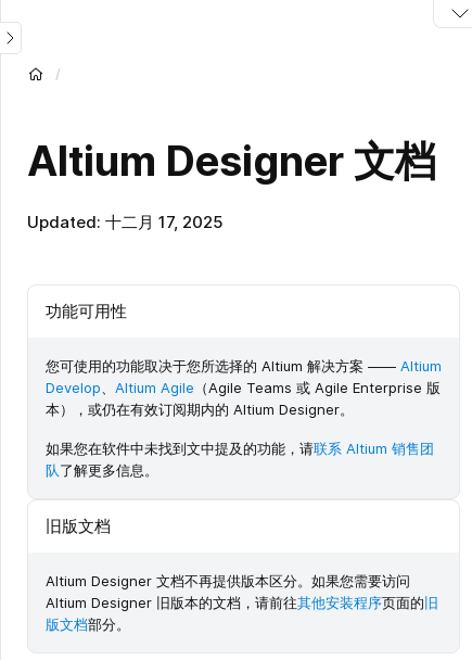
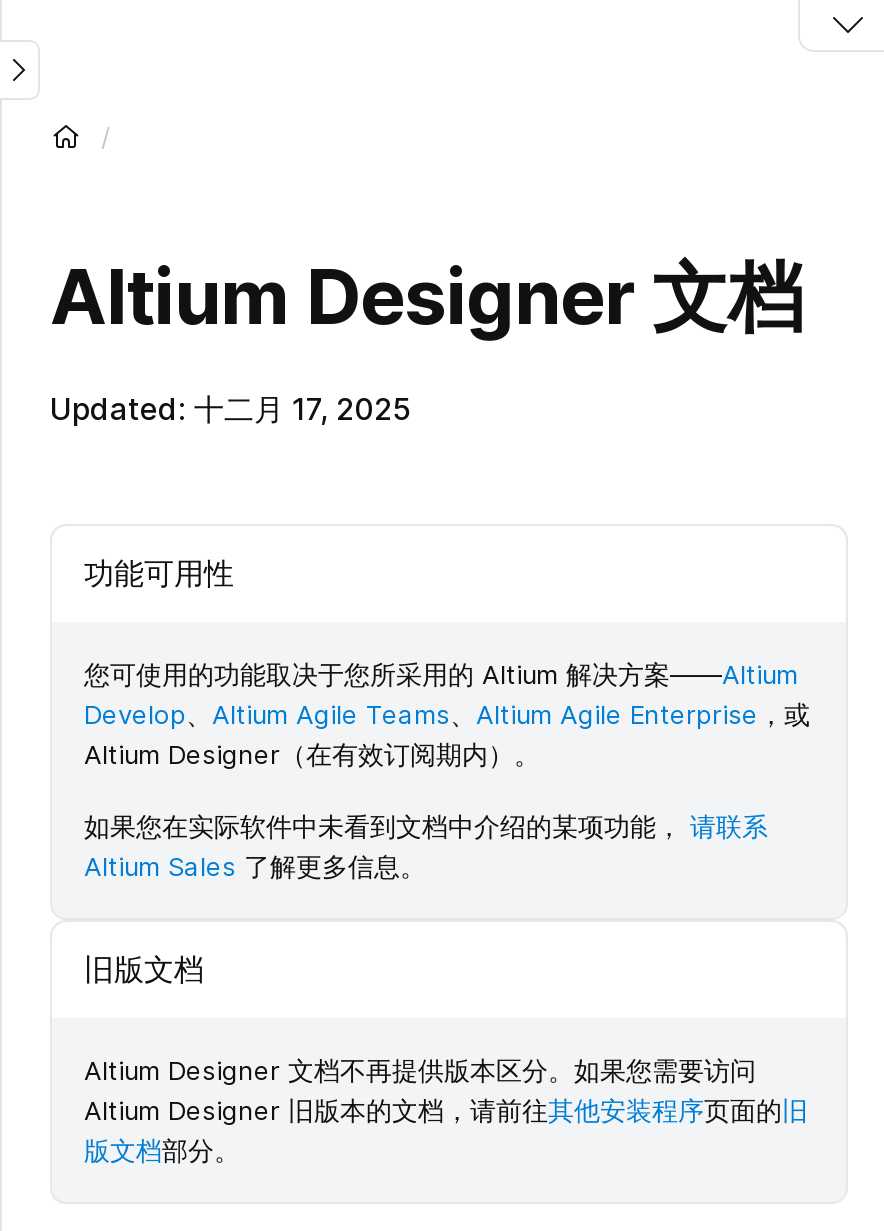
- 您可使用的功能取决于您所选择的 Altium 解决方案 ——Altium
- Develop、Altium Agile（Agile Teams 或 Agile Enterprise 版
- 本），或仍在有效订阅期内的 Altium Designer。
+ 您可使用的功能取决于您所采用的 Altium 解决方案——Altium
+ Develop、Altium Agile Teams、Altium Agile Enterprise，或
+ Altium Designer（在有效订阅期内）。

- 如果您在软件中未找到文中提及的功能，请联系 Altium 销售团
- 队了解更多信息。
+ 如果您在实际软件中未看到文档中介绍的某项功能，请联系
+ Altium Sales了解更多信息。
